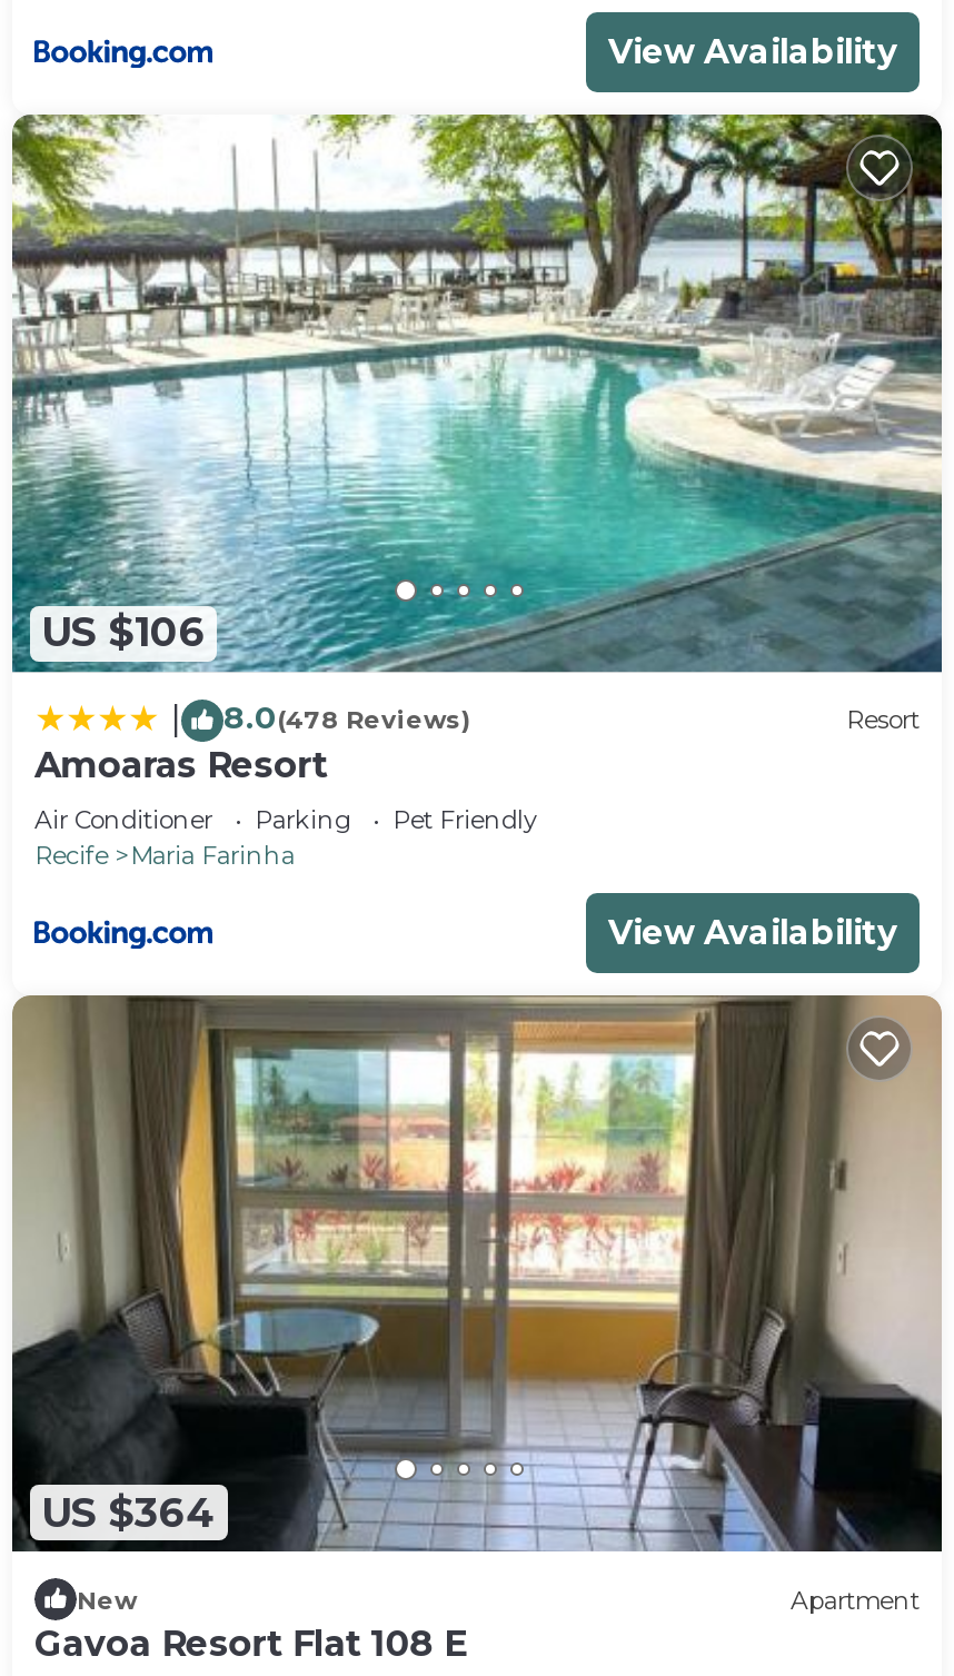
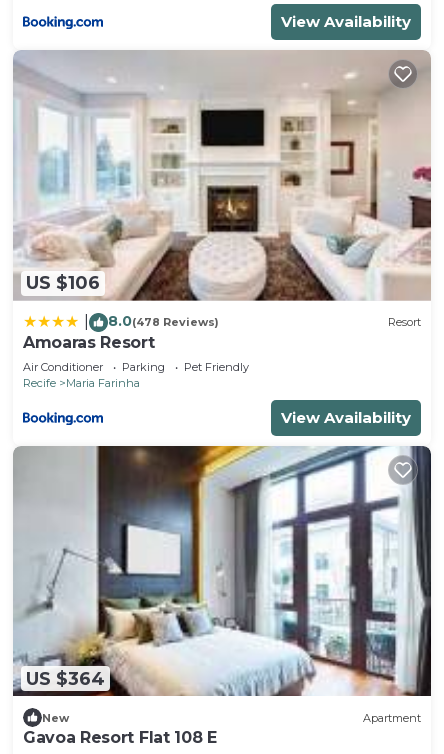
- [image]
+ [image]

- [image]
+ [image]
